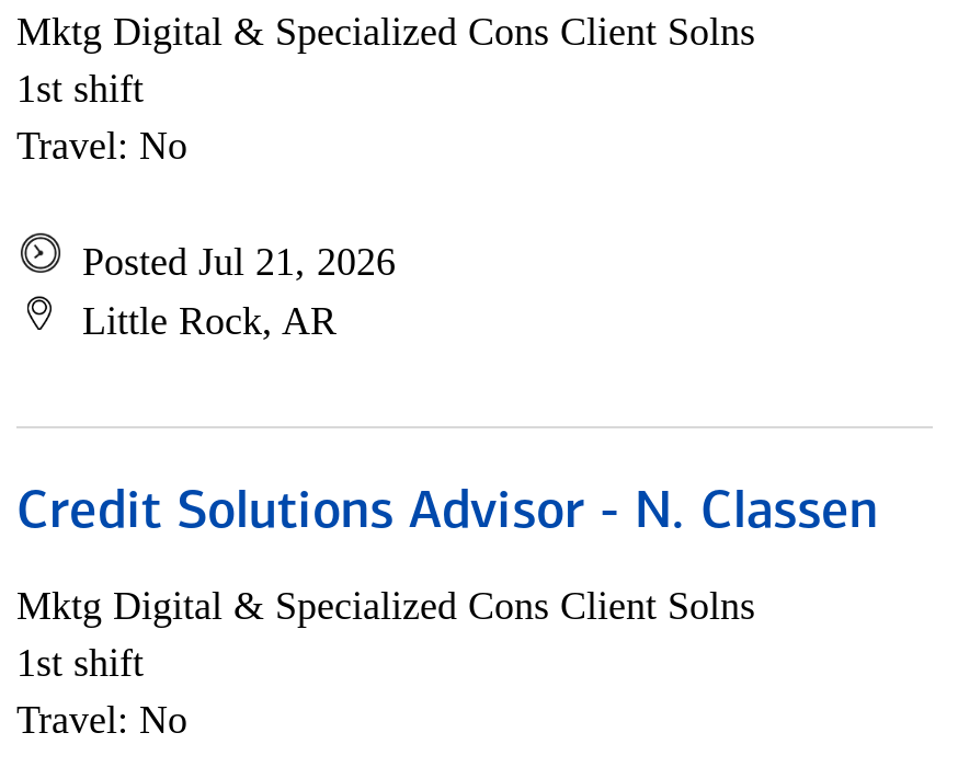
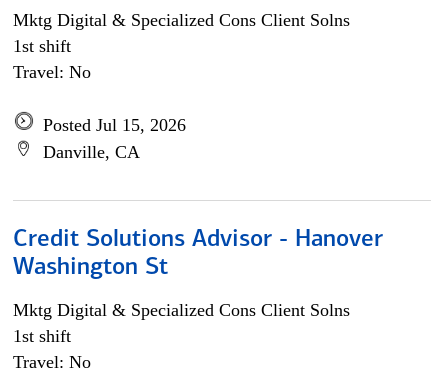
- Posted Jul 21, 2026
- Little Rock, AR
+ Posted Jul 15, 2026
+ Danville, CA

- Credit Solutions Advisor - N. Classen
+ Credit Solutions Advisor - Hanover
+ Washington St
